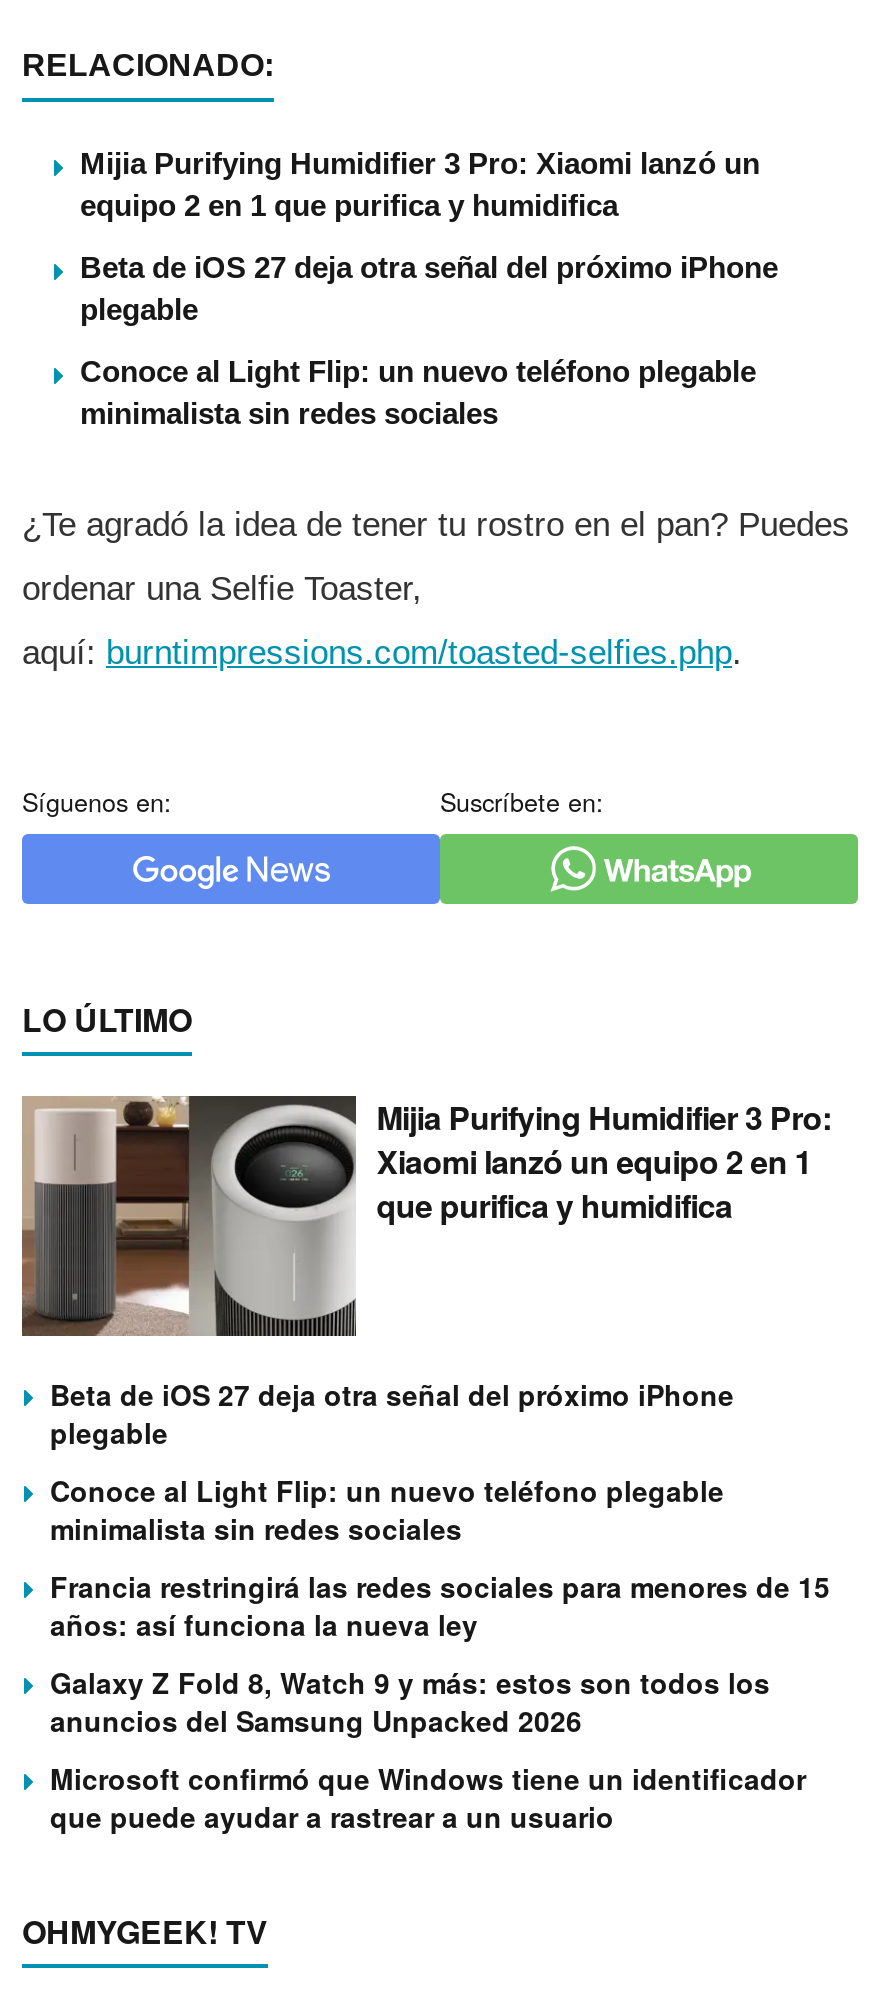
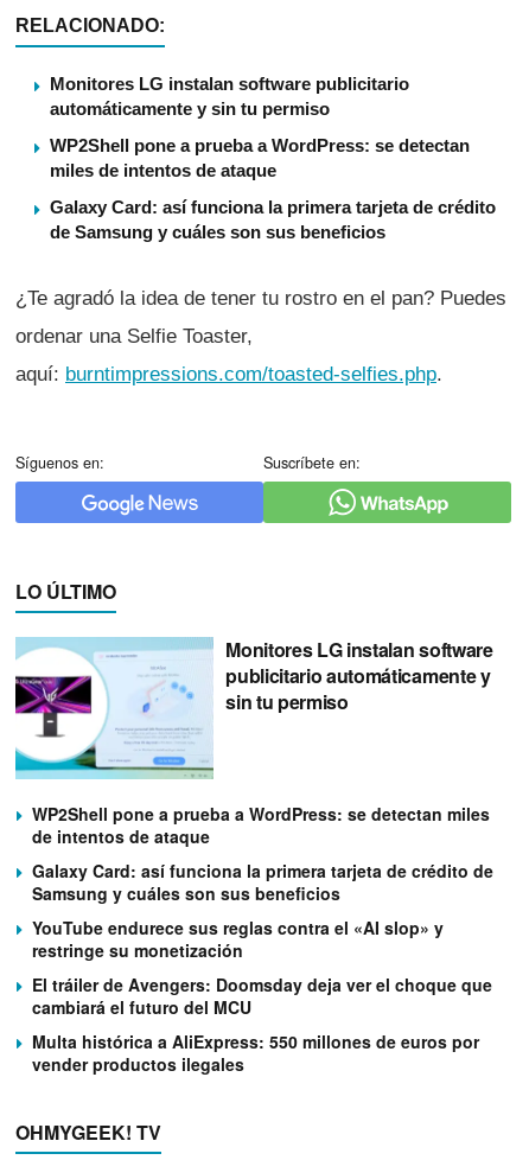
- Mijia Purifying Humidifier 3 Pro: Xiaomi lanzó un
- equipo 2 en 1 que purifica y humidifica
+ Monitores LG instalan software publicitario
+ automáticamente y sin tu permiso

- Beta de iOS 27 deja otra señal del próximo iPhone
- plegable
+ WP2Shell pone a prueba a WordPress: se detectan
+ miles de intentos de ataque

- Conoce al Light Flip: un nuevo teléfono plegable
- minimalista sin redes sociales
+ Galaxy Card: así funciona la primera tarjeta de crédito
+ de Samsung y cuáles son sus beneficios

- [image]
- Mijia Purifying Humidifier 3 Pro:
- Xiaomi lanzó un equipo 2 en 1
- que purifica y humidifica
+ [image]
+ Monitores LG instalan software
+ publicitario automáticamente y
+ sin tu permiso

- Beta de iOS 27 deja otra señal del próximo iPhone
- plegable
- Conoce al Light Flip: un nuevo teléfono plegable
- minimalista sin redes sociales
- Francia restringirá las redes sociales para menores de 15
- años: así funciona la nueva ley
- Galaxy Z Fold 8, Watch 9 y más: estos son todos los
- anuncios del Samsung Unpacked 2026
- Microsoft confirmó que Windows tiene un identificador
- que puede ayudar a rastrear a un usuario
+ WP2Shell pone a prueba a WordPress: se detectan miles
+ de intentos de ataque
+ Galaxy Card: así funciona la primera tarjeta de crédito de
+ Samsung y cuáles son sus beneficios
+ YouTube endurece sus reglas contra el «AI slop» y
+ restringe su monetización
+ El tráiler de Avengers: Doomsday deja ver el choque que
+ cambiará el futuro del MCU
+ Multa histórica a AliExpress: 550 millones de euros por
+ vender productos ilegales
